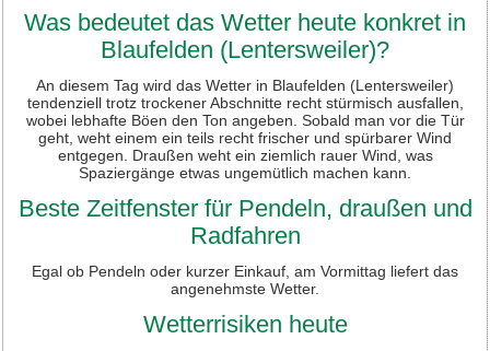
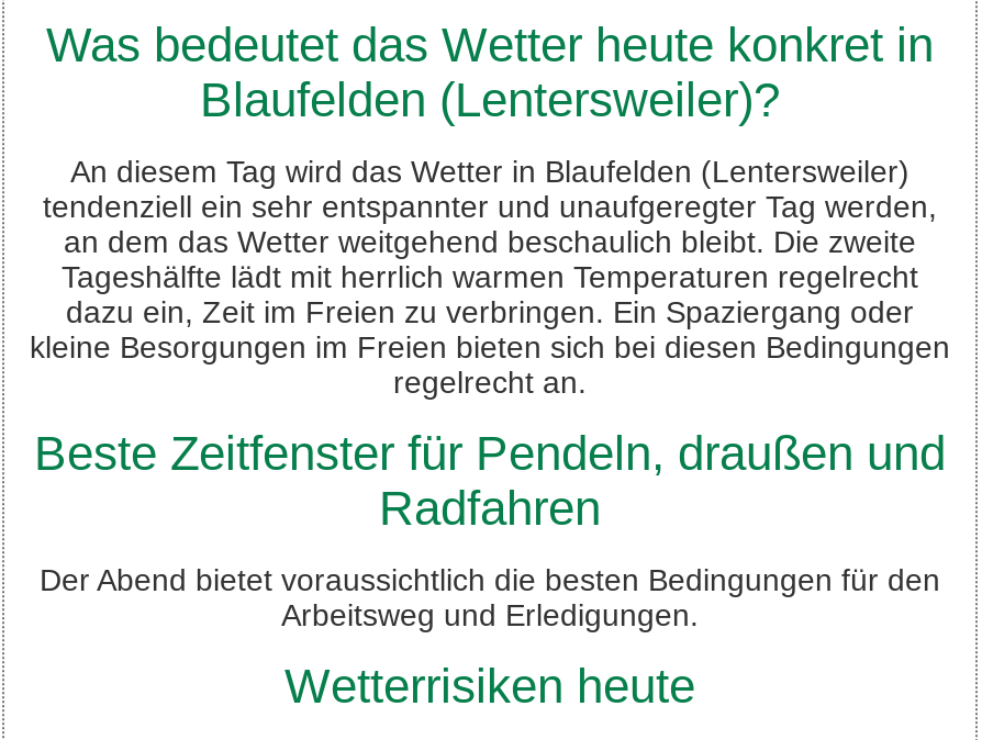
- tendenziell trotz trockener Abschnitte recht stürmisch ausfallen,
- wobei lebhafte Böen den Ton angeben. Sobald man vor die Tür
- geht, weht einem ein teils recht frischer und spürbarer Wind
- entgegen. Draußen weht ein ziemlich rauer Wind, was
- Spaziergänge etwas ungemütlich machen kann.
+ tendenziell ein sehr entspannter und unaufgeregter Tag werden,
+ an dem das Wetter weitgehend beschaulich bleibt. Die zweite
+ Tageshälfte lädt mit herrlich warmen Temperaturen regelrecht
+ dazu ein, Zeit im Freien zu verbringen. Ein Spaziergang oder
+ kleine Besorgungen im Freien bieten sich bei diesen Bedingungen
+ regelrecht an.

- Egal ob Pendeln oder kurzer Einkauf, am Vormittag liefert das
- angenehmste Wetter.
+ Der Abend bietet voraussichtlich die besten Bedingungen für den
+ Arbeitsweg und Erledigungen.
